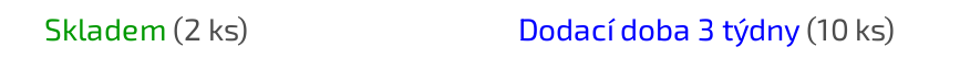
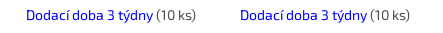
- Skladem (2 ks)
+ Dodací doba 3 týdny (10 ks)
